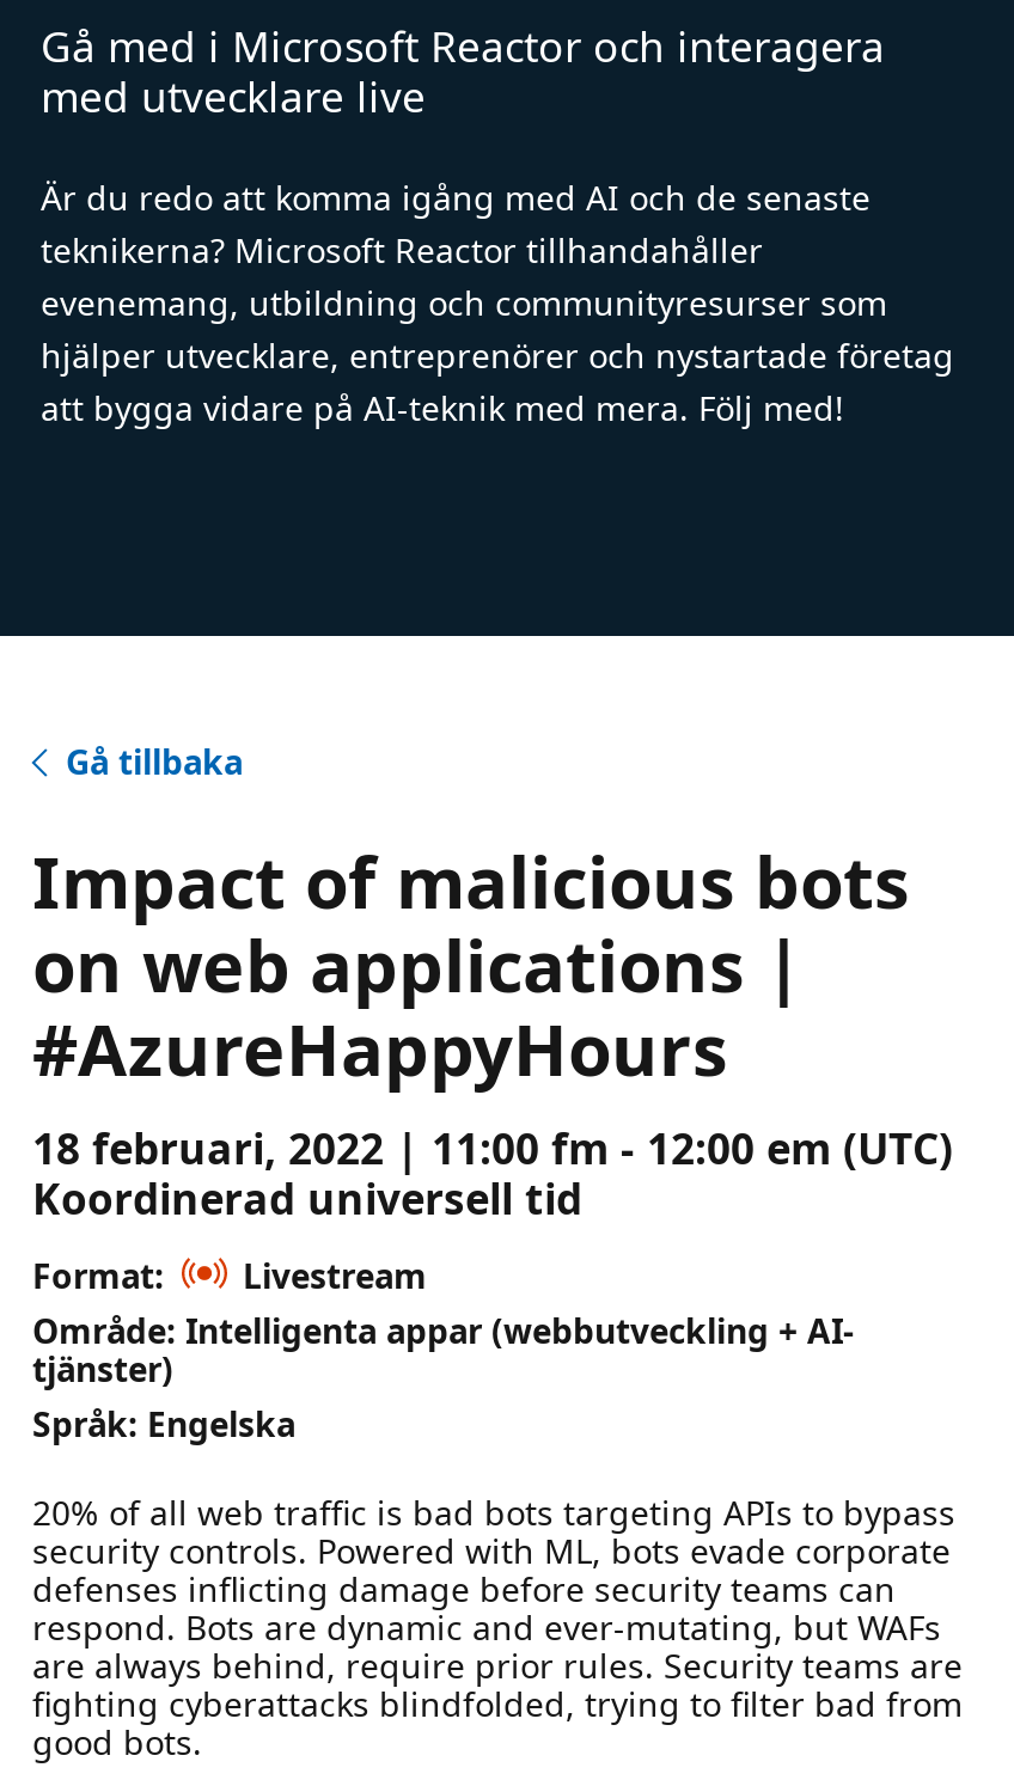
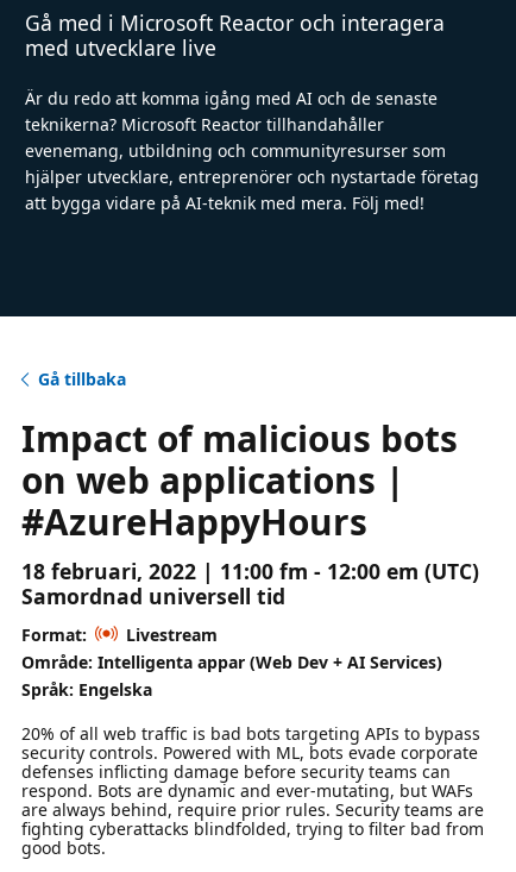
- Koordinerad universell tid
+ Samordnad universell tid

- Område: Intelligenta appar (webbutveckling + AI-
- tjänster)
+ Område: Intelligenta appar (Web Dev + AI Services)
